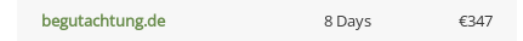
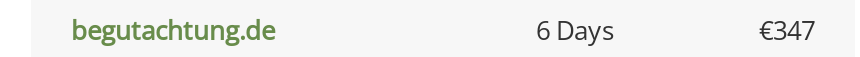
- 8 Days
+ 6 Days
